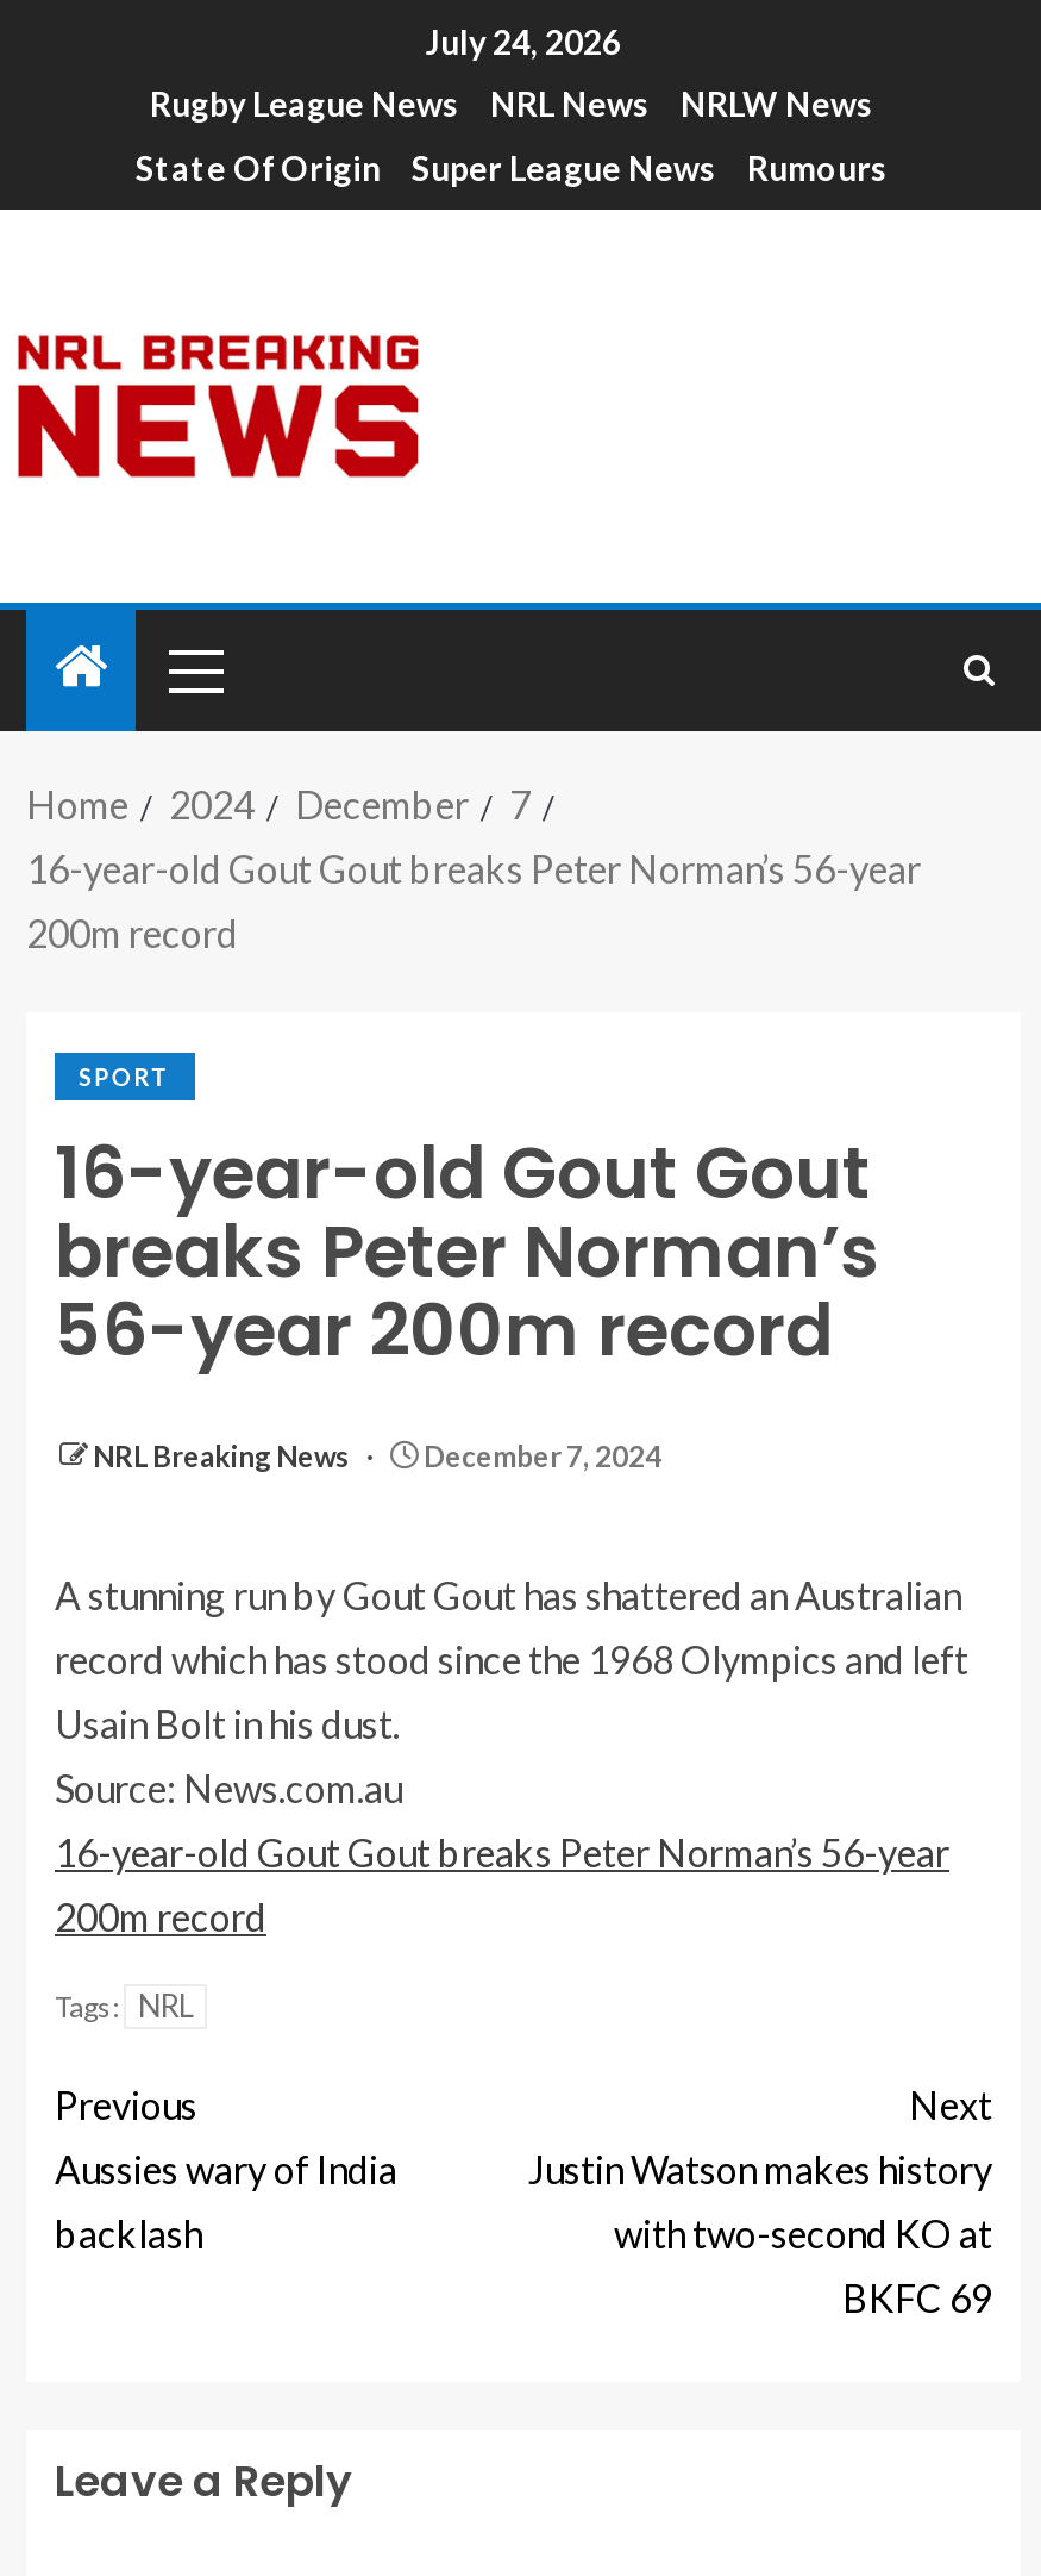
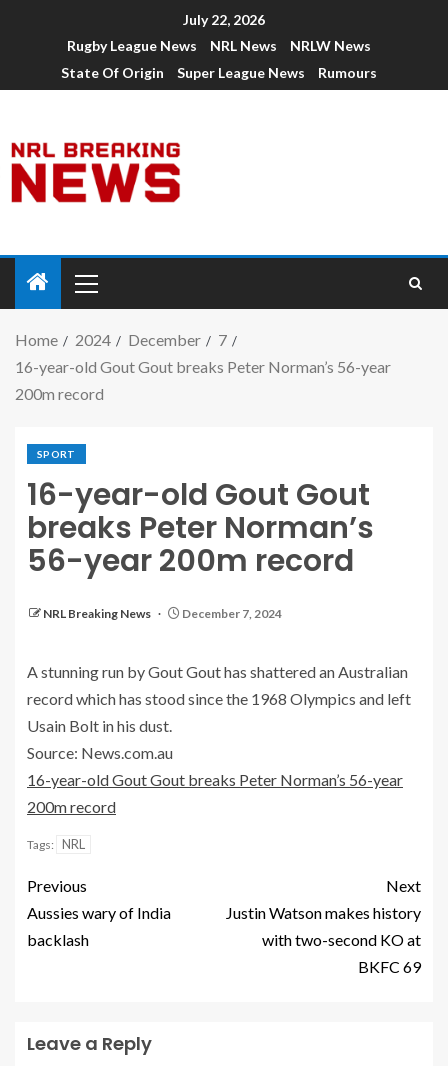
- July 24, 2026
+ July 22, 2026
